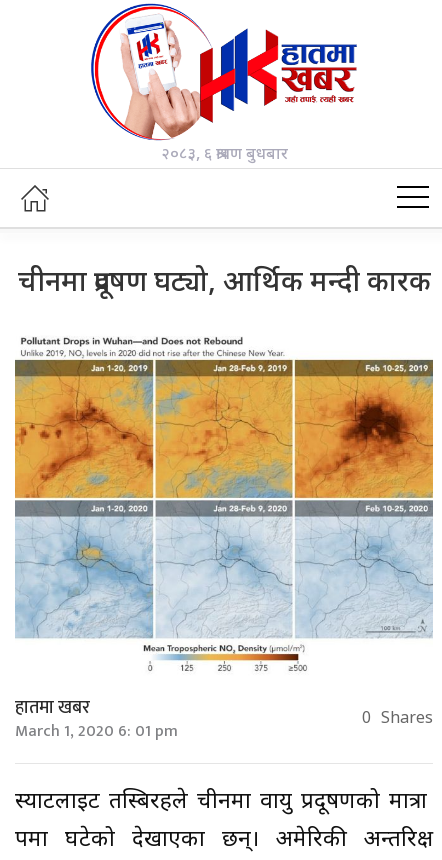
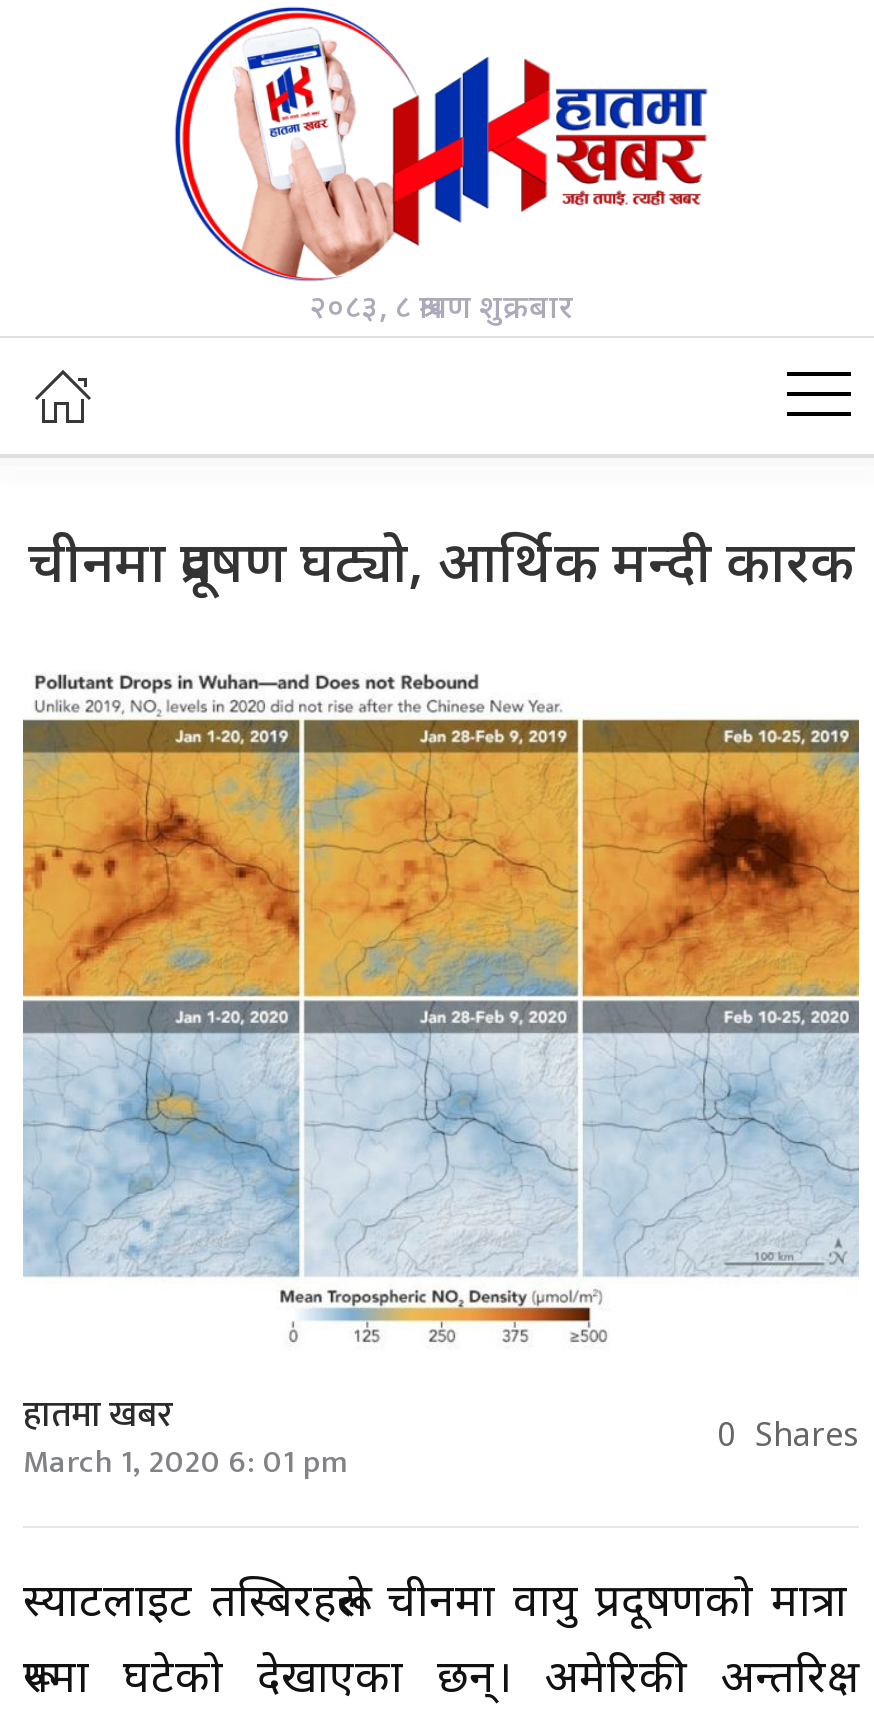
- २०८३, ६ श्रावण बुधबार
+ २०८३, ८ श्रावण शुक्रबार
